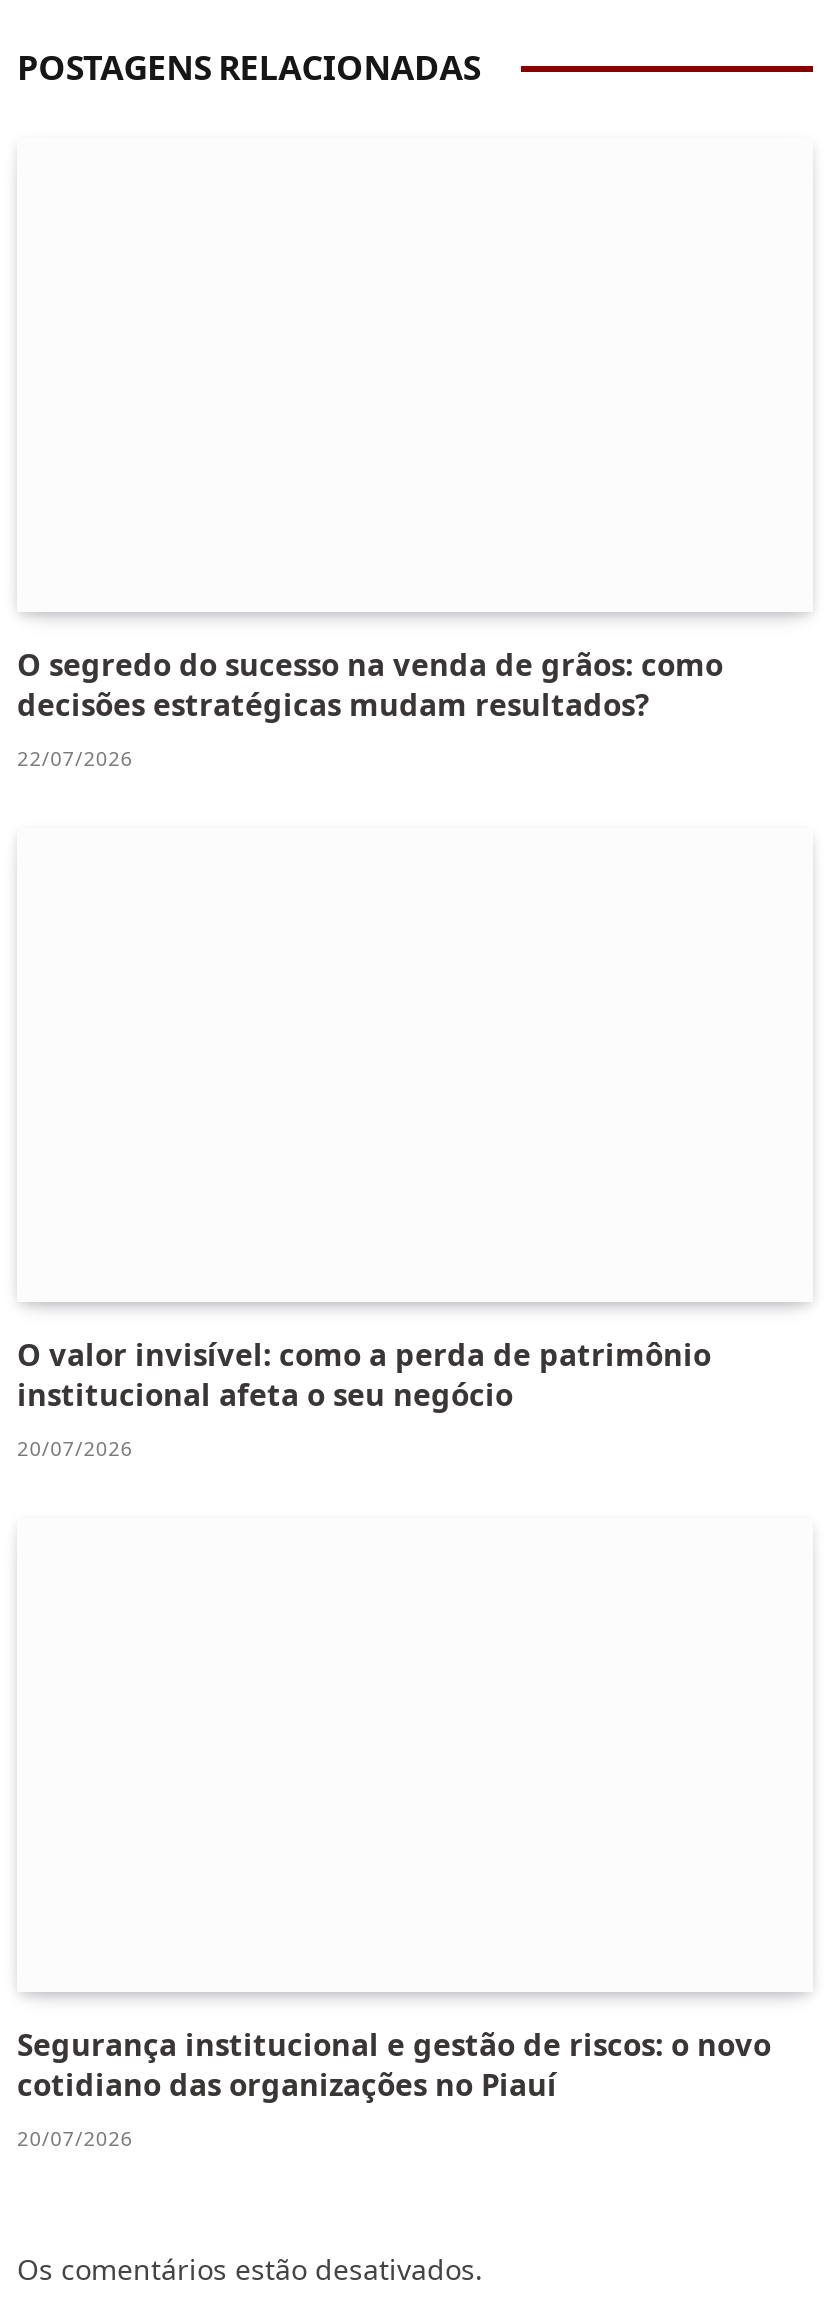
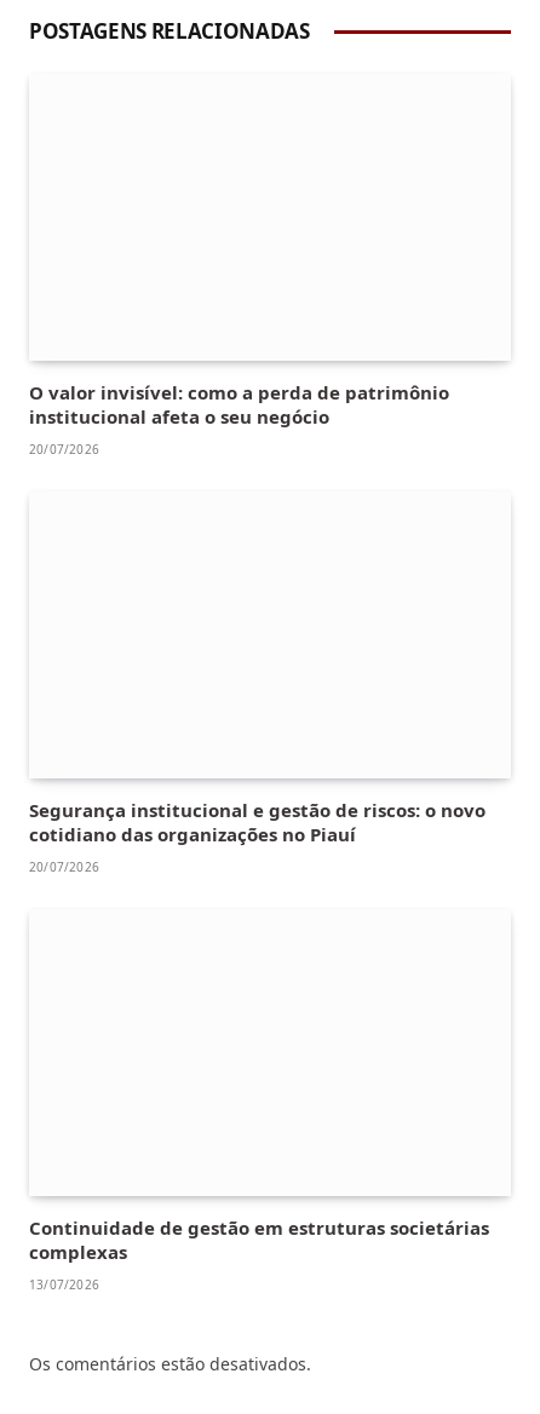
- O segredo do sucesso na venda de grãos: como
- decisões estratégicas mudam resultados?
- 22/07/2026

moved up: O valor invisível: como a perda de patrimônio | institucional afeta o seu negócio | 20/07/2026 | Segurança institucional e gestão de riscos: o novo | cotidiano das organizações no Piauí | 20/07/2026

+ Continuidade de gestão em estruturas societárias
+ complexas
+ 13/07/2026
